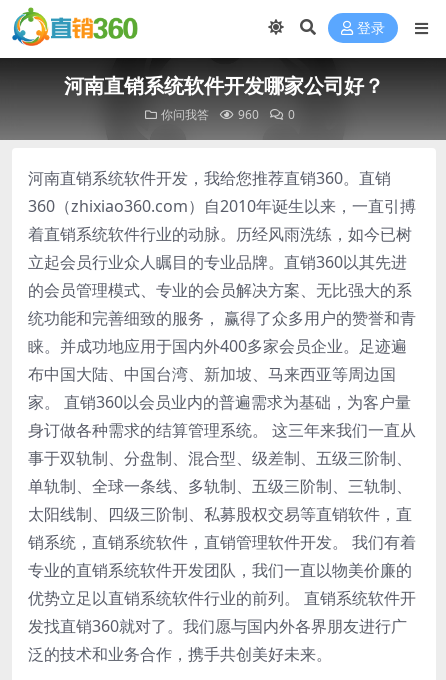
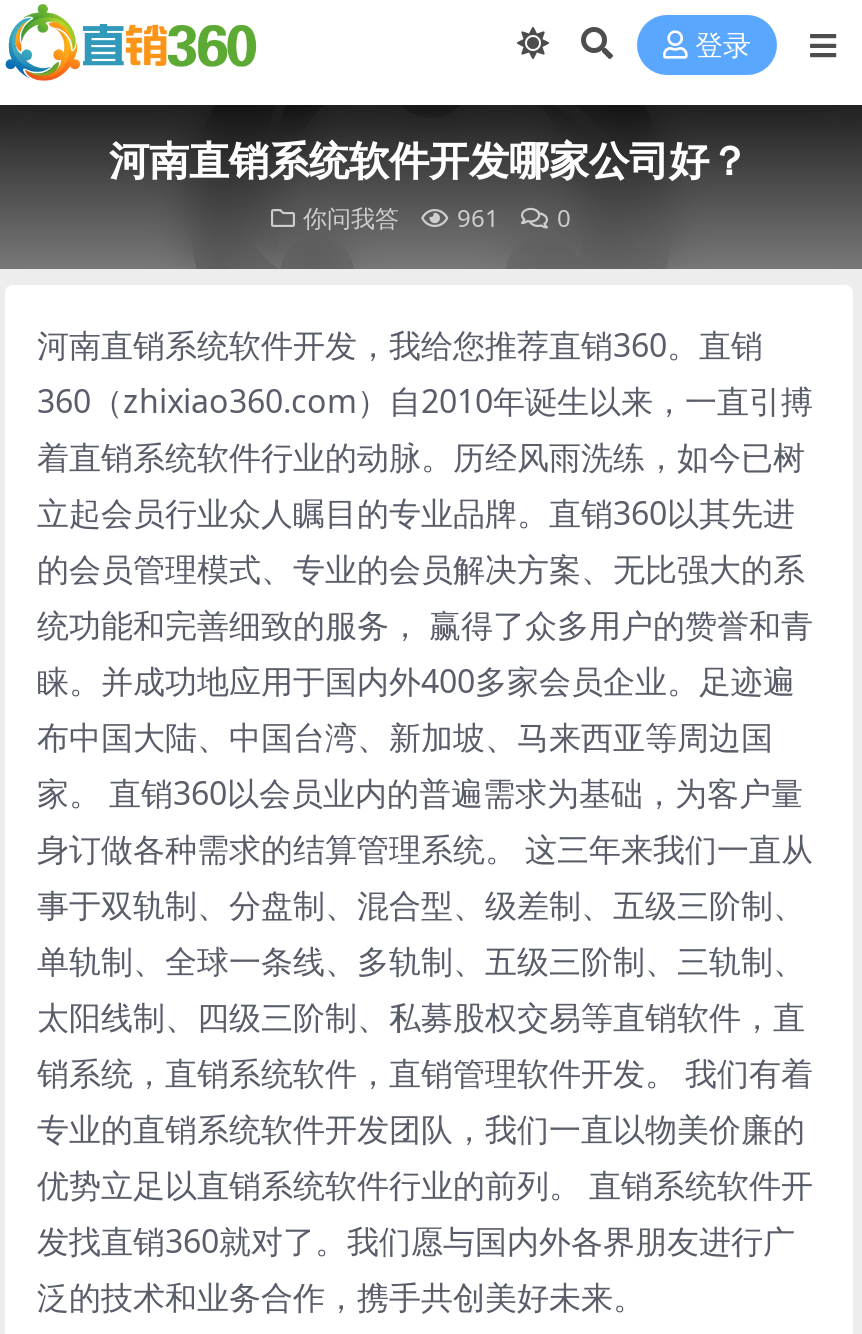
- 你问我答 960 0
+ 你问我答 961 0
